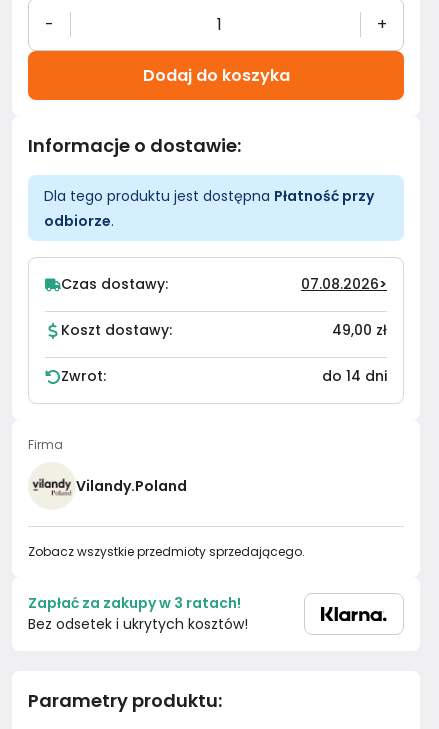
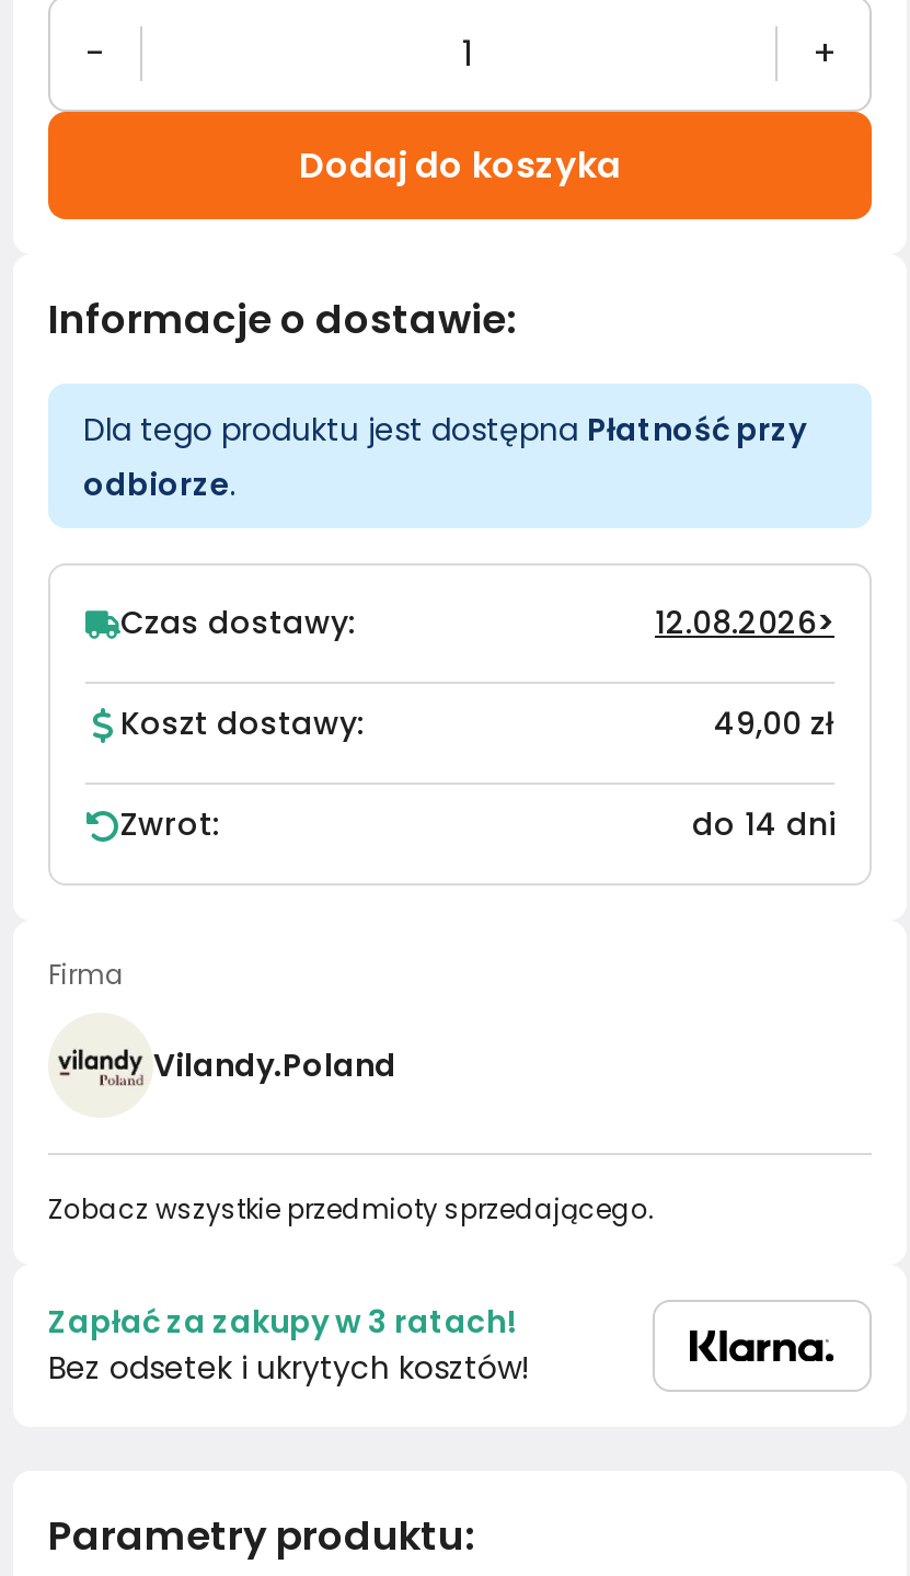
- 07.08.2026>
+ 12.08.2026>
